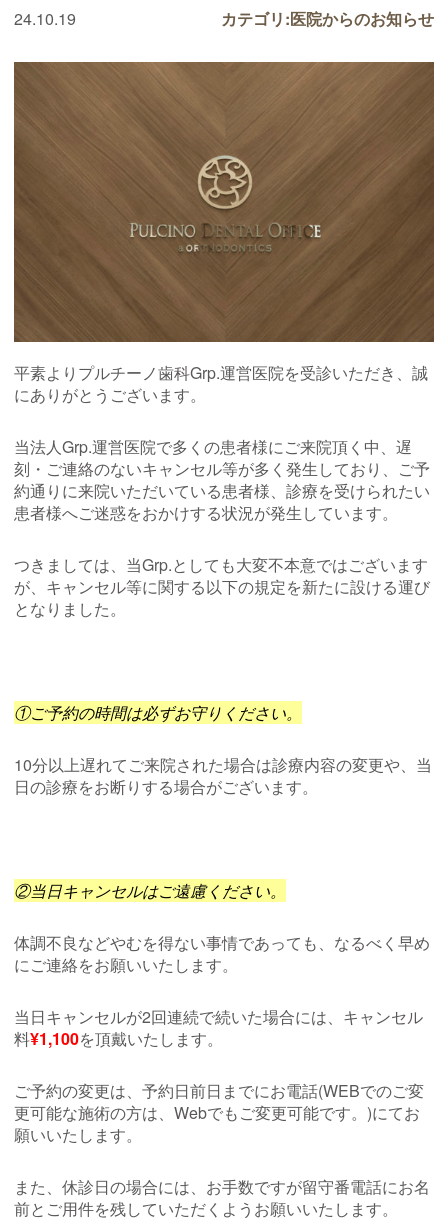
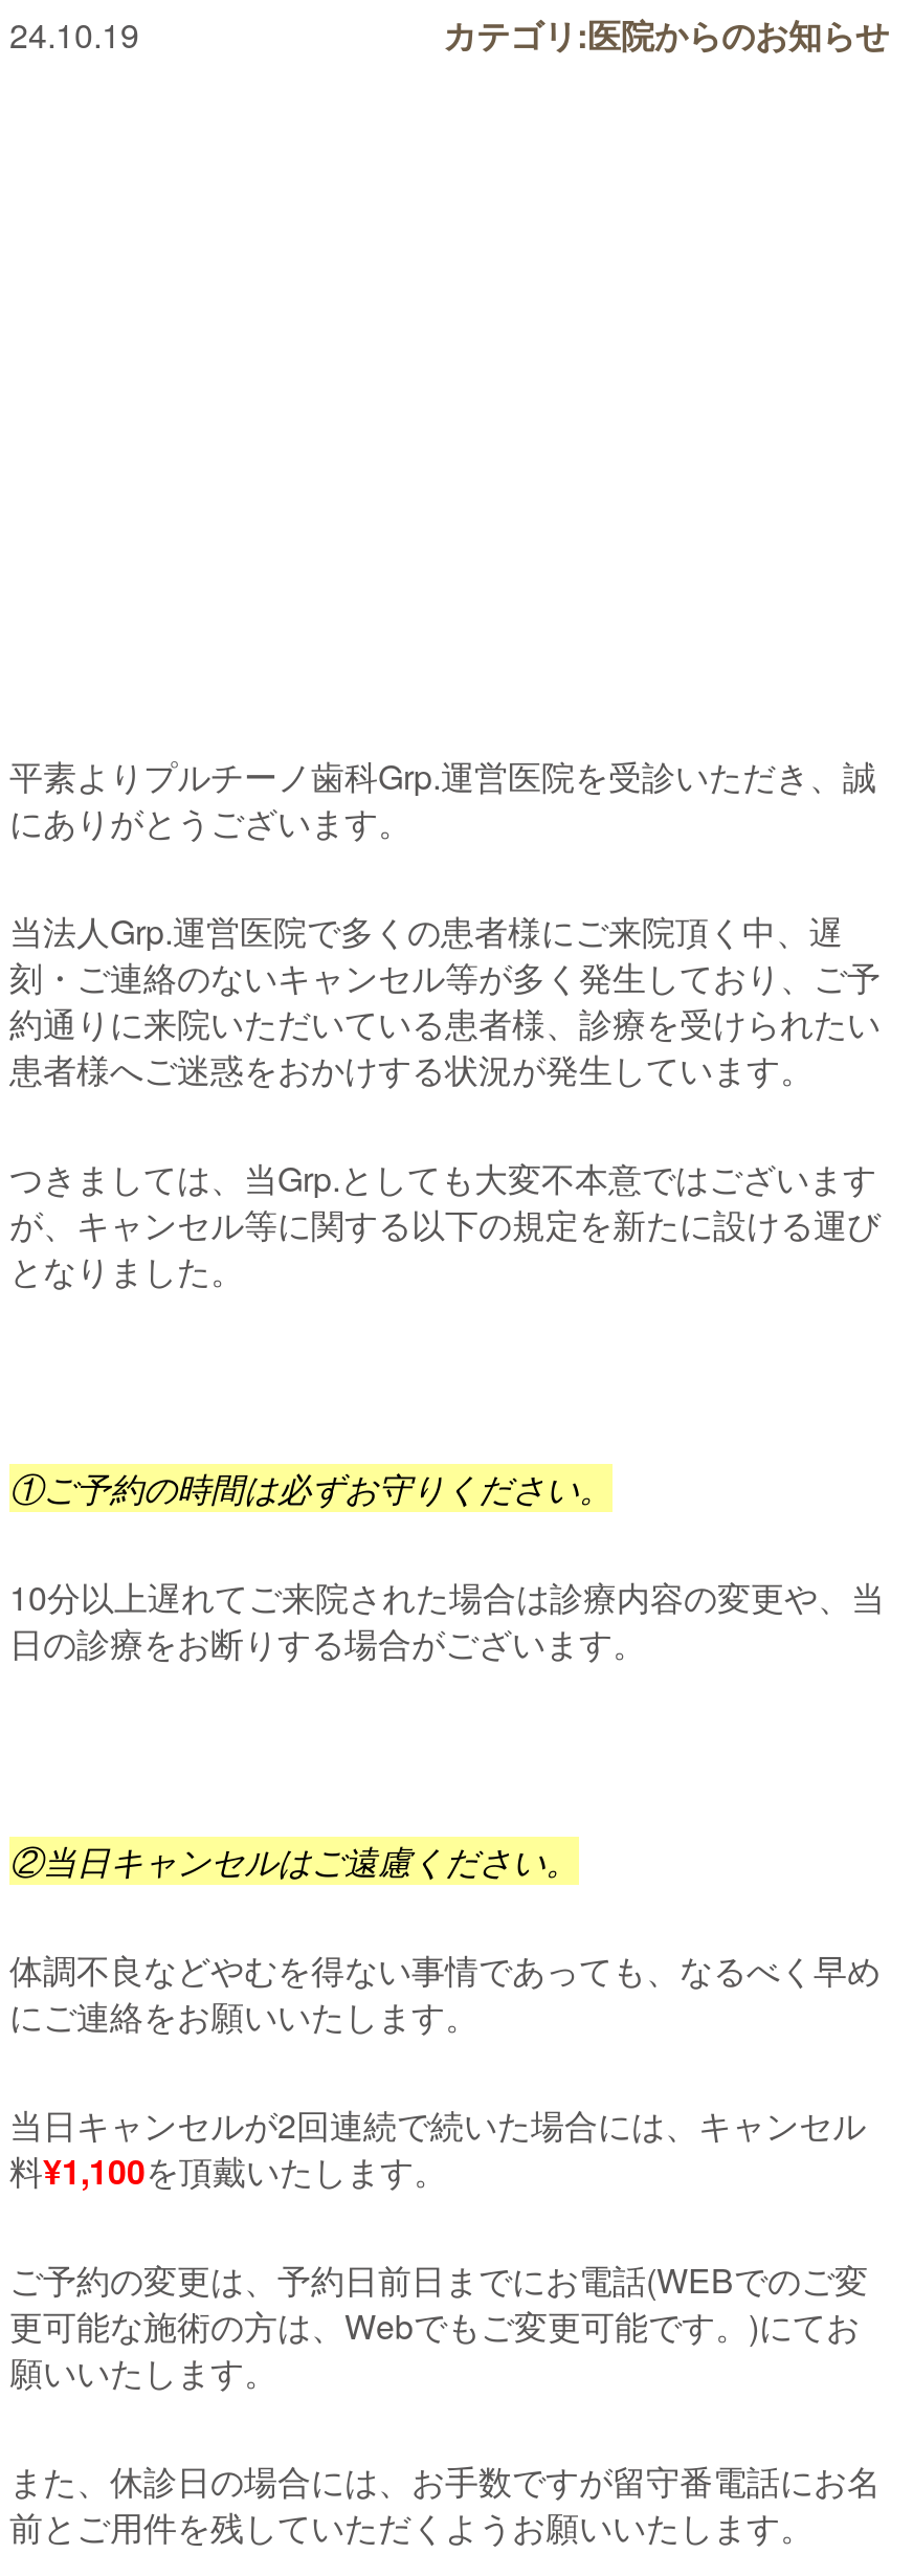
- [image]
